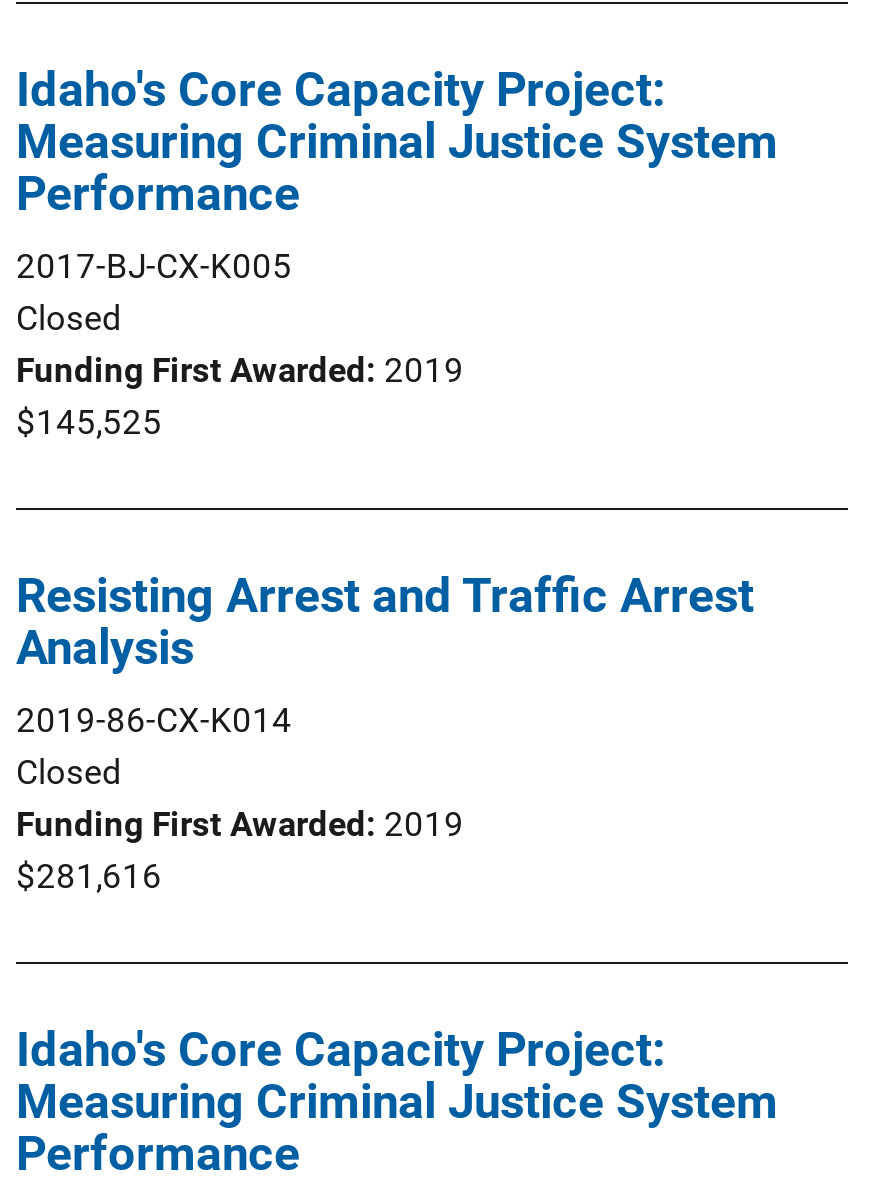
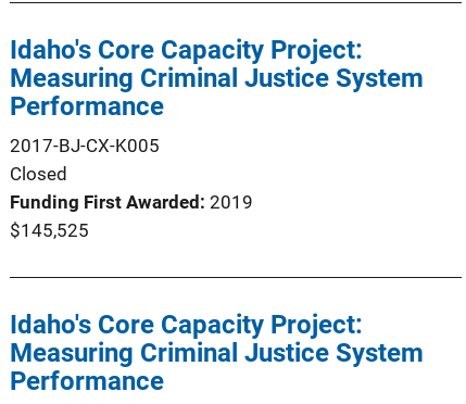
- Resisting Arrest and Traffic Arrest
- Analysis
- 2019-86-CX-K014
- Closed
- Funding First Awarded 2019
- $281,616
